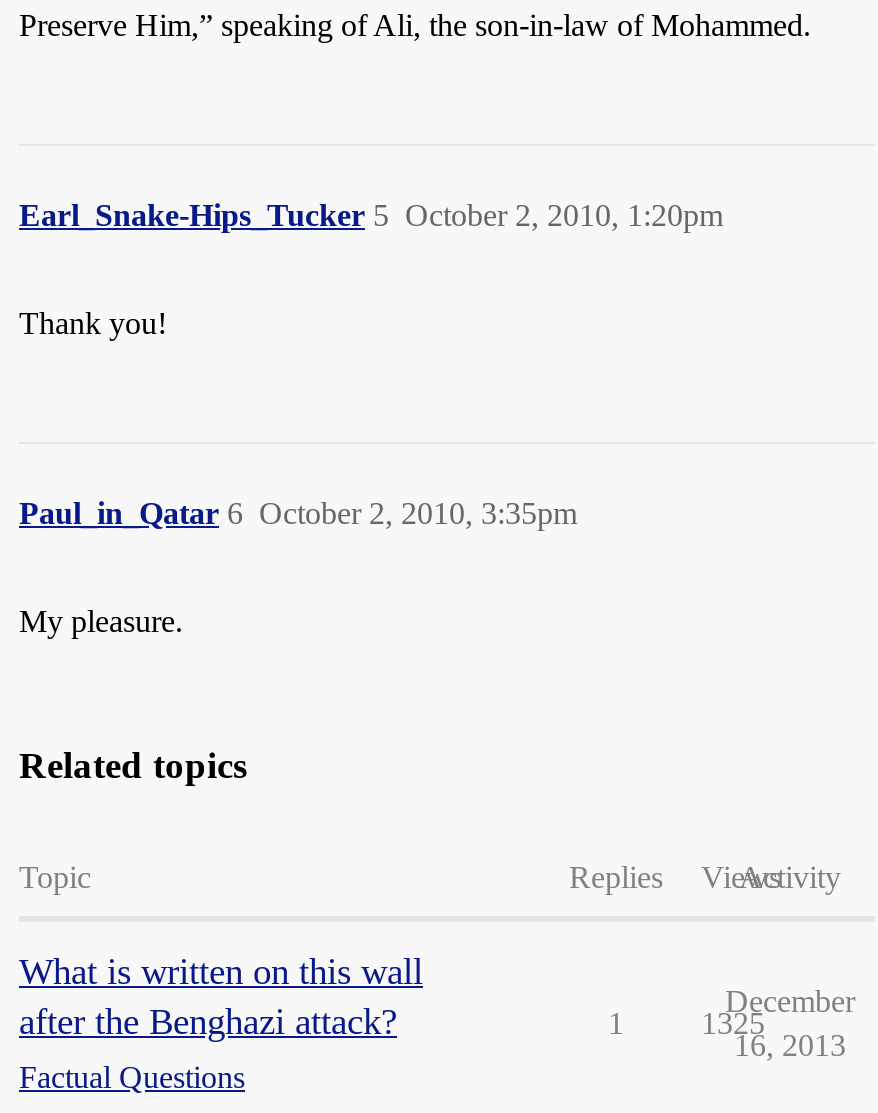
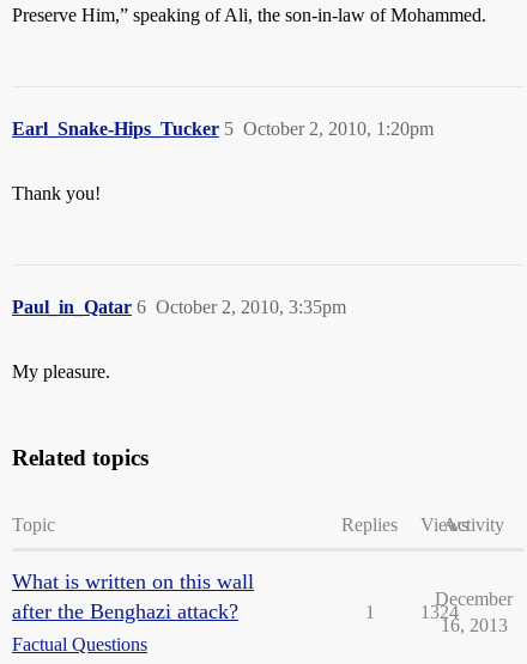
- 1325
+ 1324
